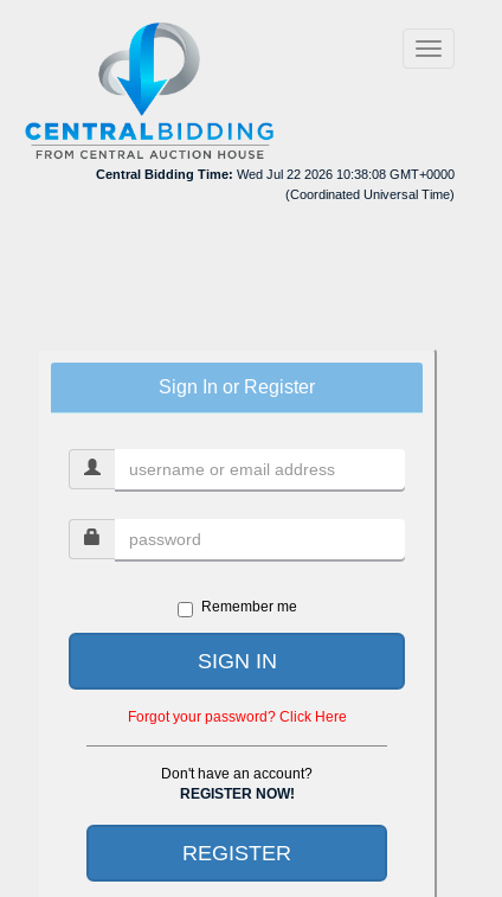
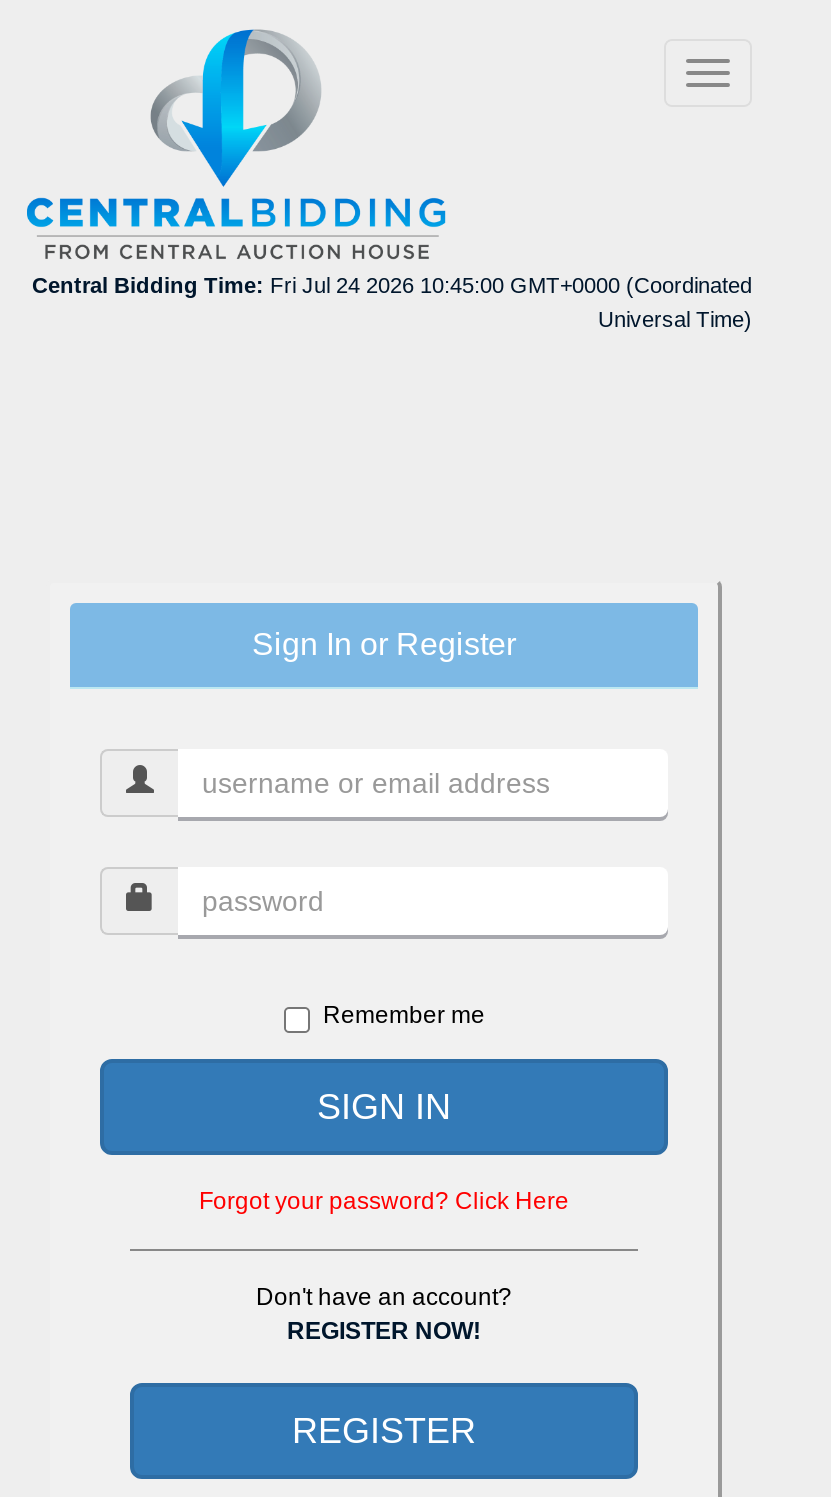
- Central Bidding Time: Wed Jul 22 2026 10:38:08 GMT+0000
- (Coordinated Universal Time)
+ Central Bidding Time: Fri Jul 24 2026 10:45:00 GMT+0000 (Coordinated
+ Universal Time)
